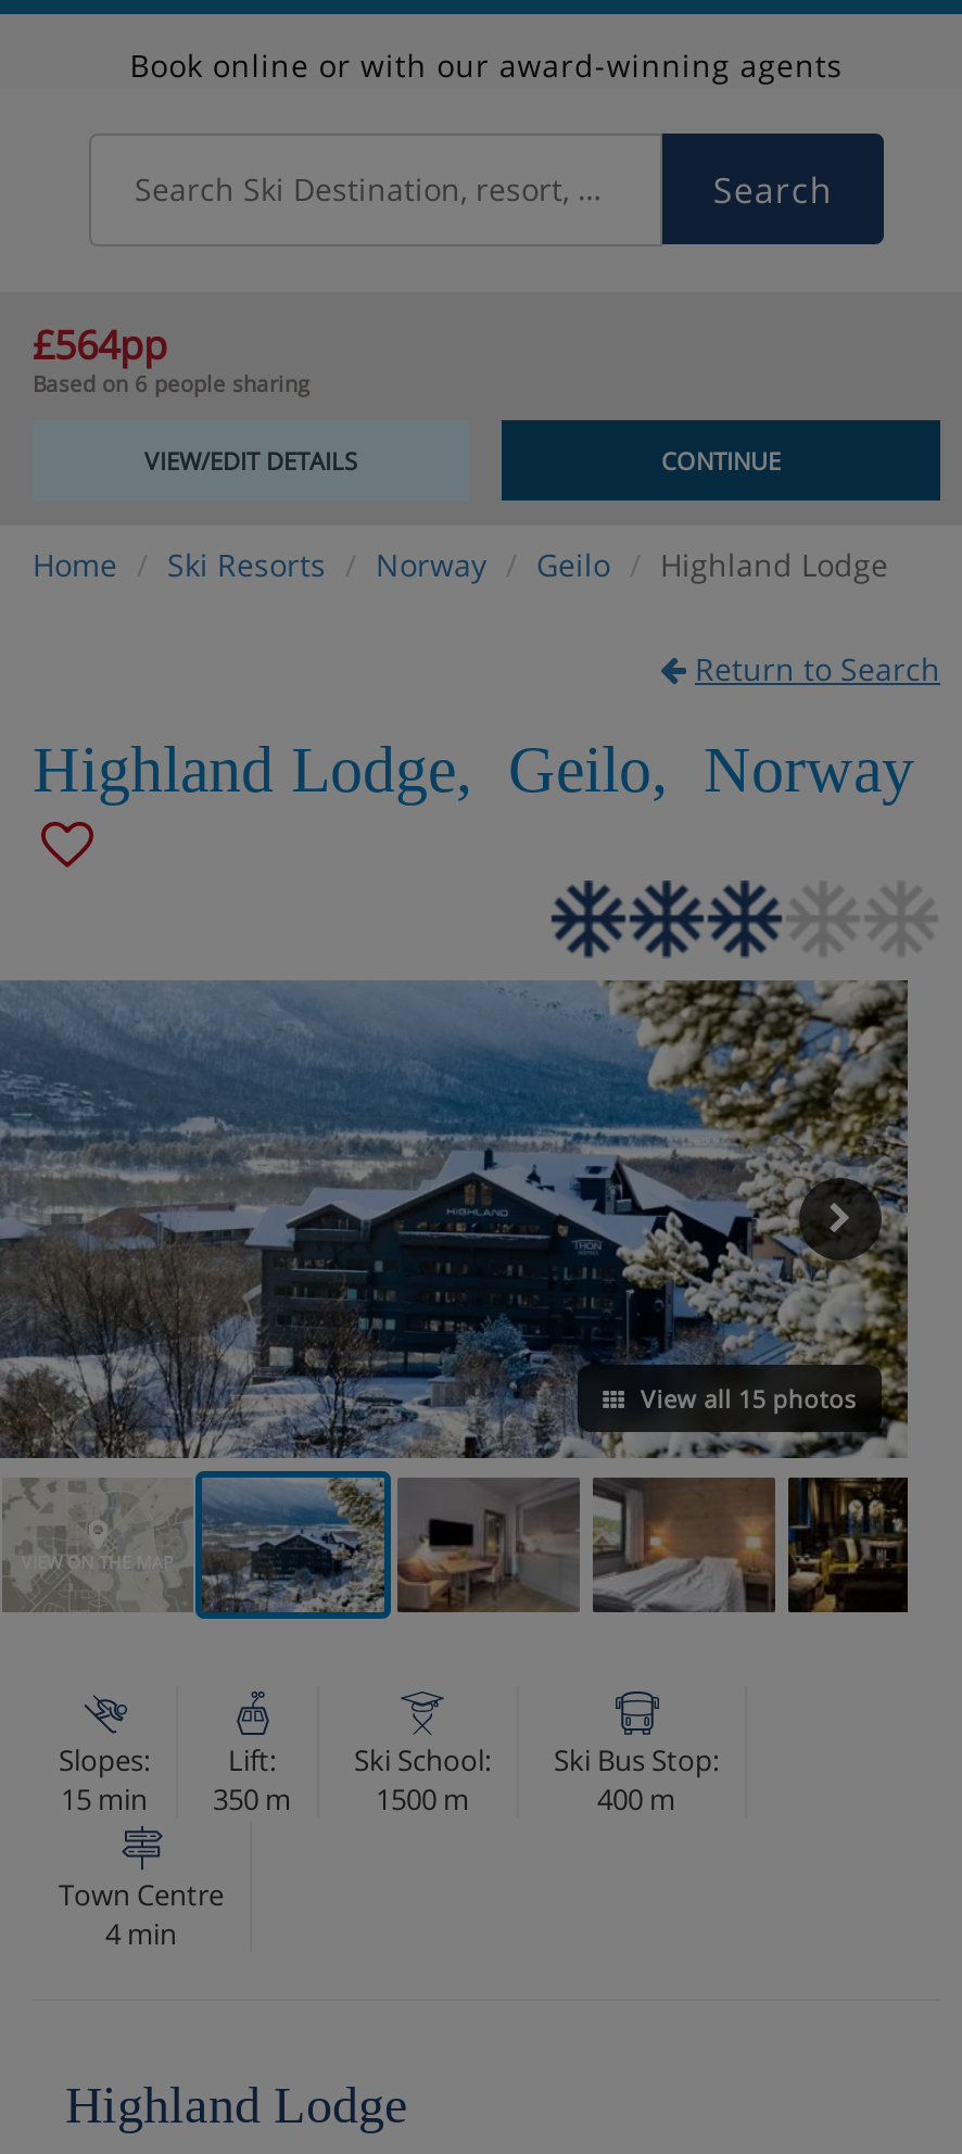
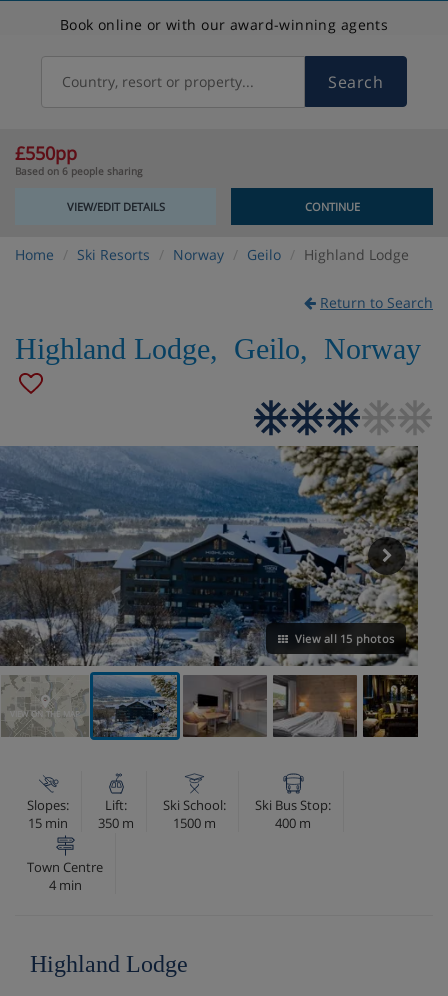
- Search Ski Destination, resort, country Search
+ Country, resort or property...
+ Search

- £564pp
+ £550pp
